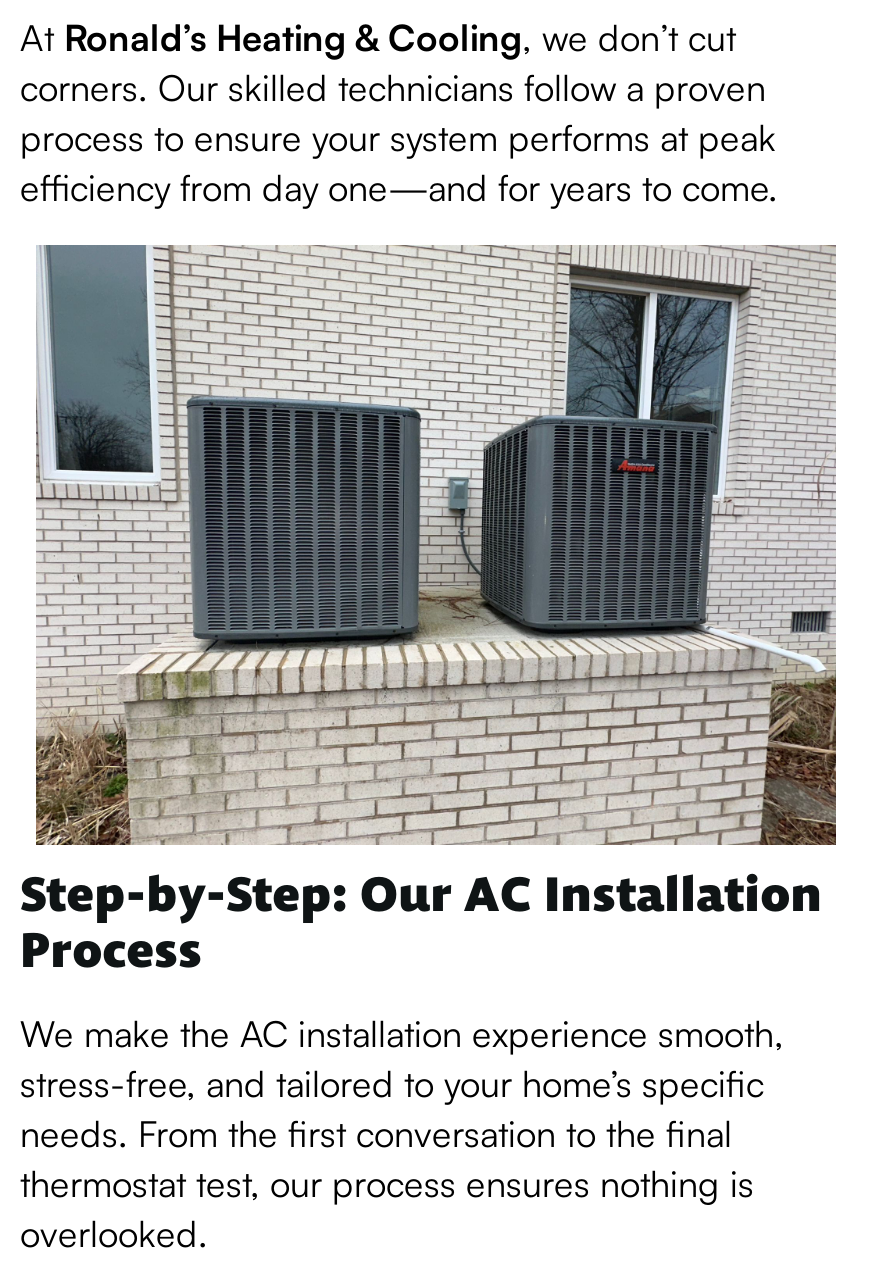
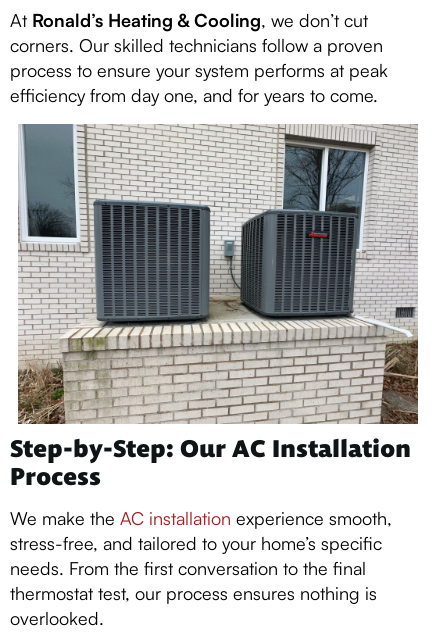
- efficiency from day one—and for years to come.
+ efficiency from day one, and for years to come.
